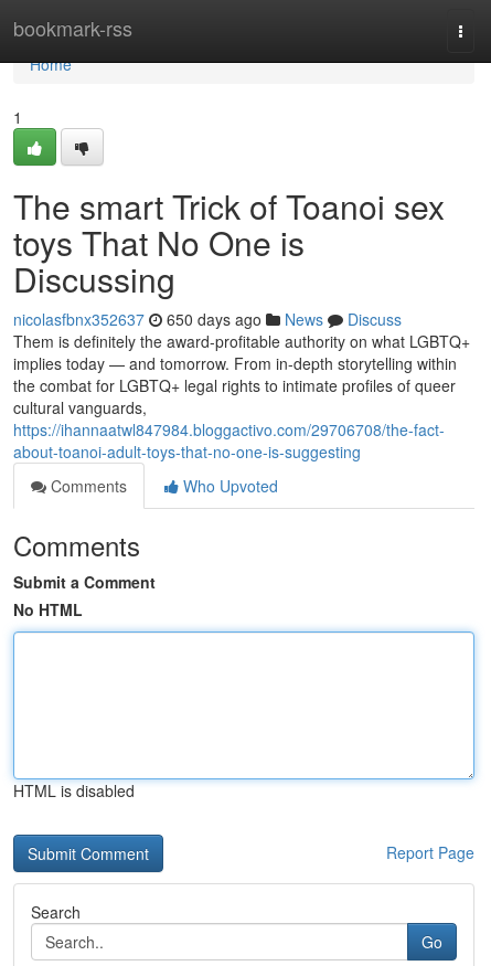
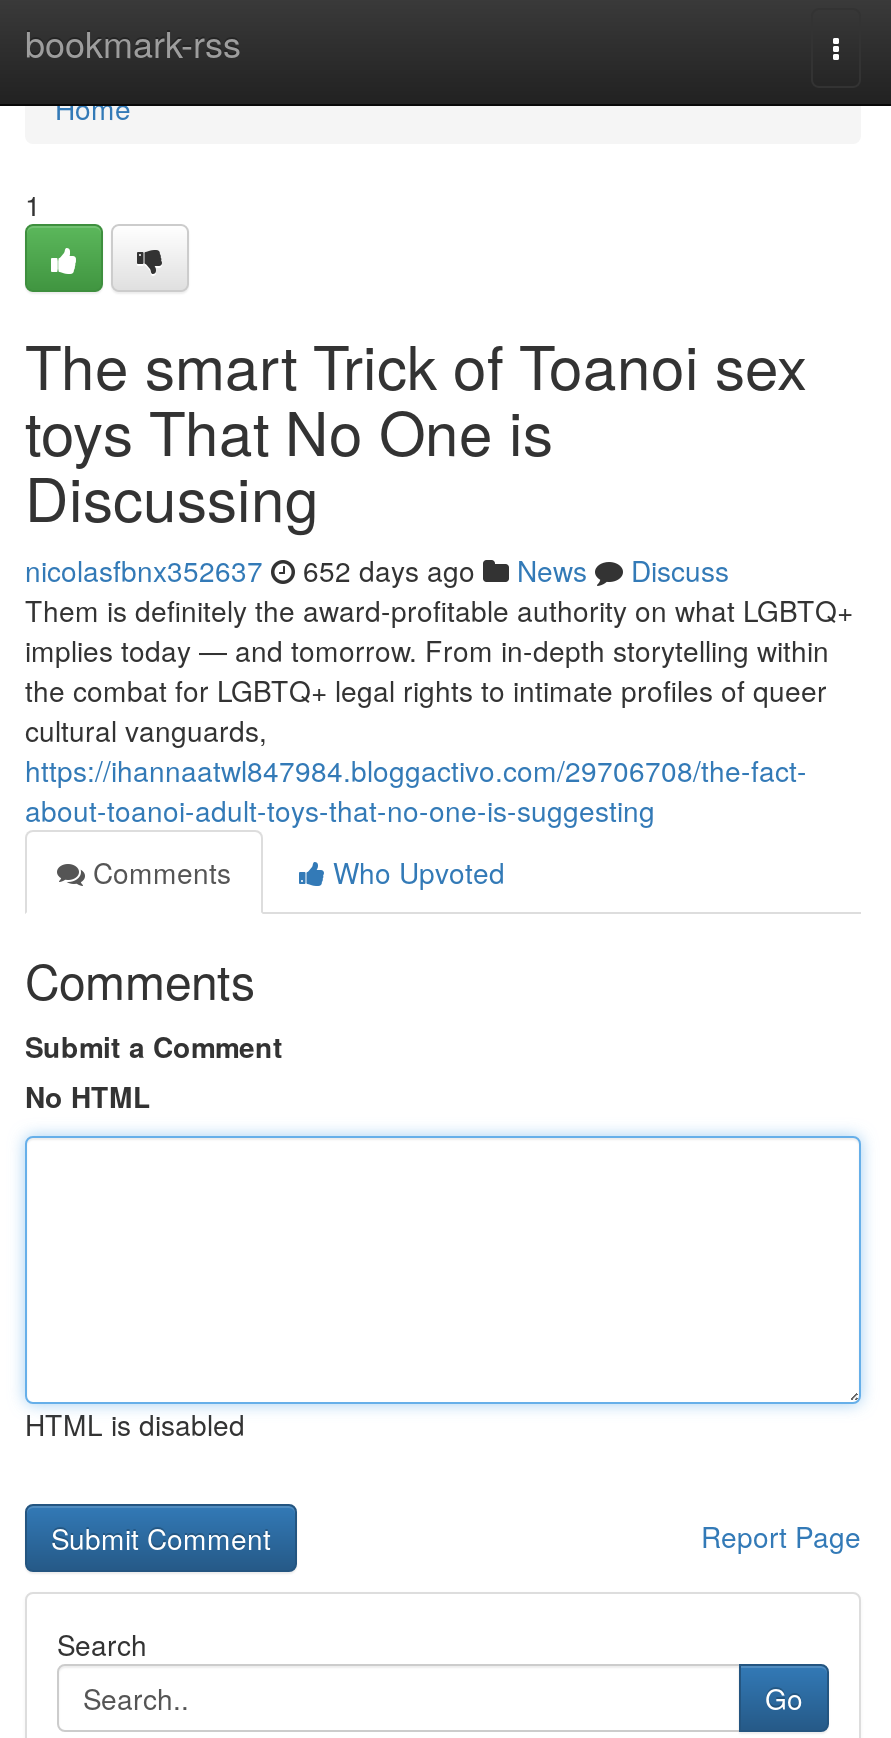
- nicolasfbnx352637 650 days ago News Discuss
+ nicolasfbnx352637 652 days ago News Discuss
